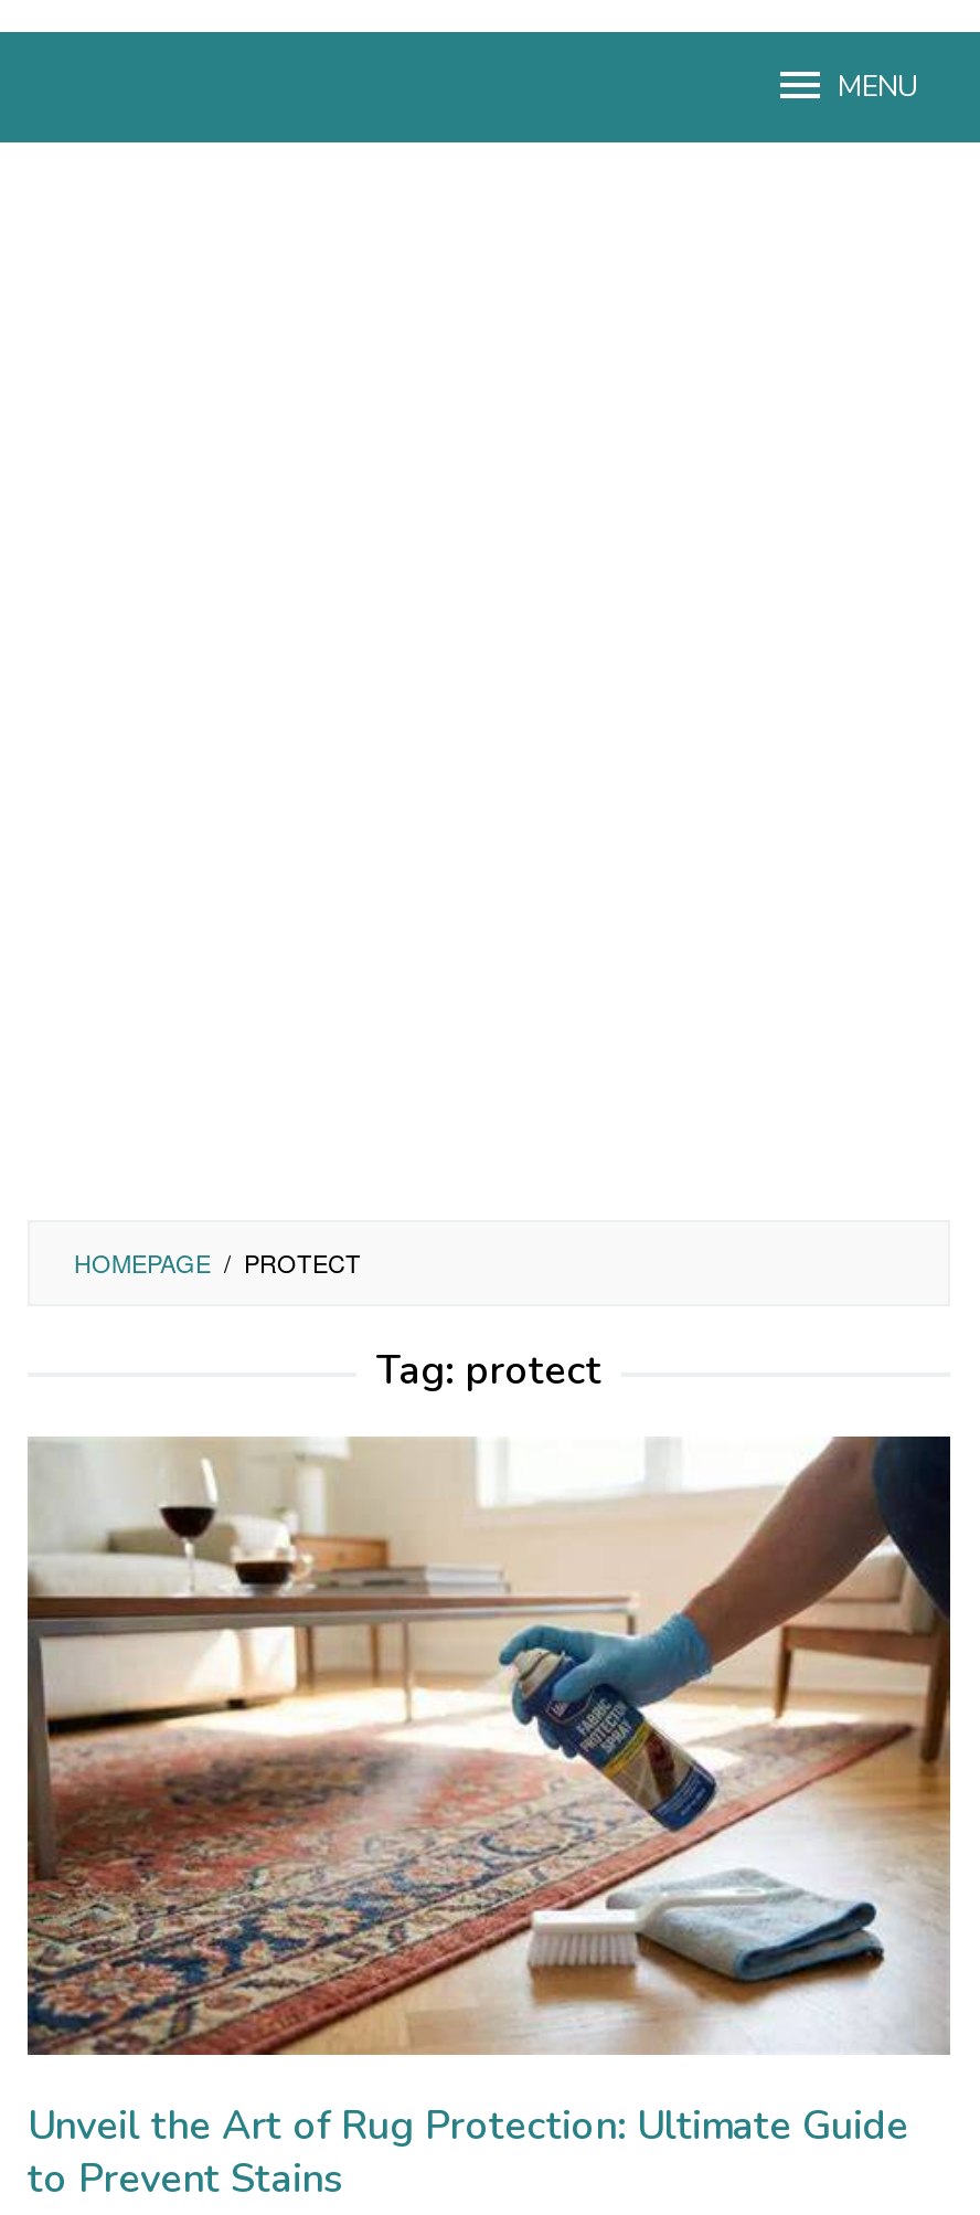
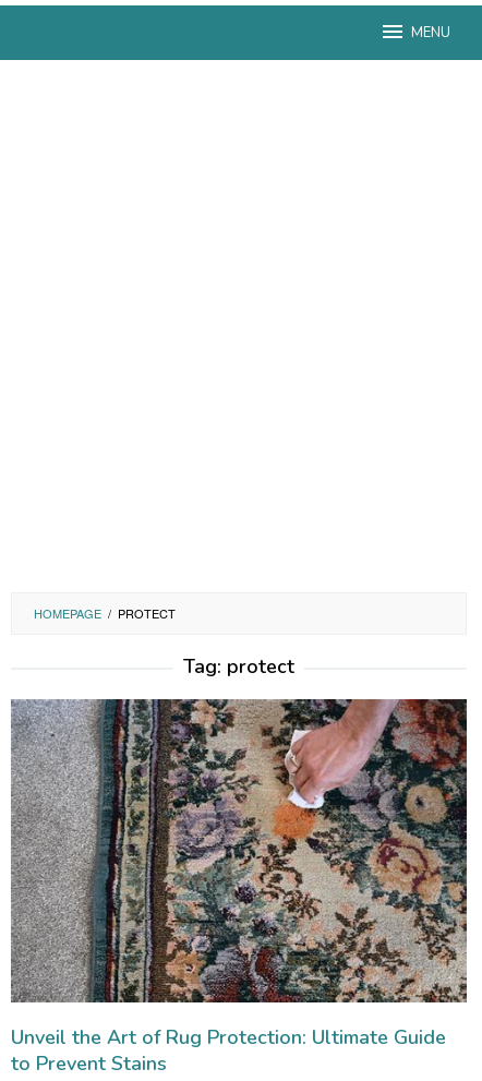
- [image]
+ [image]
